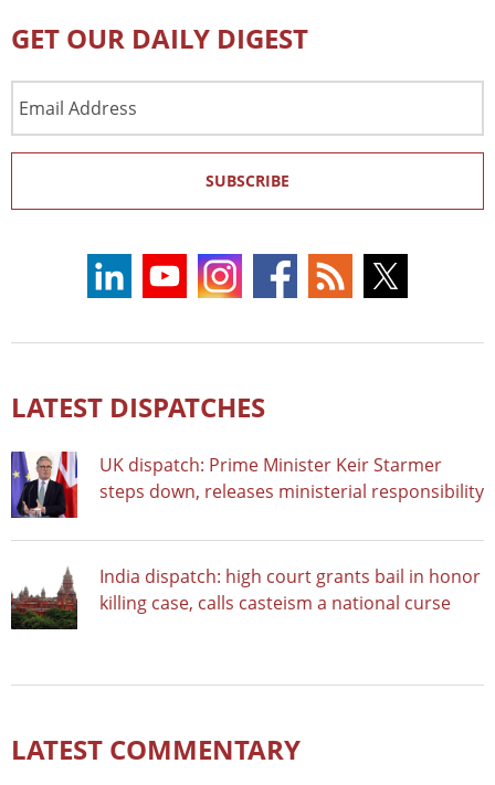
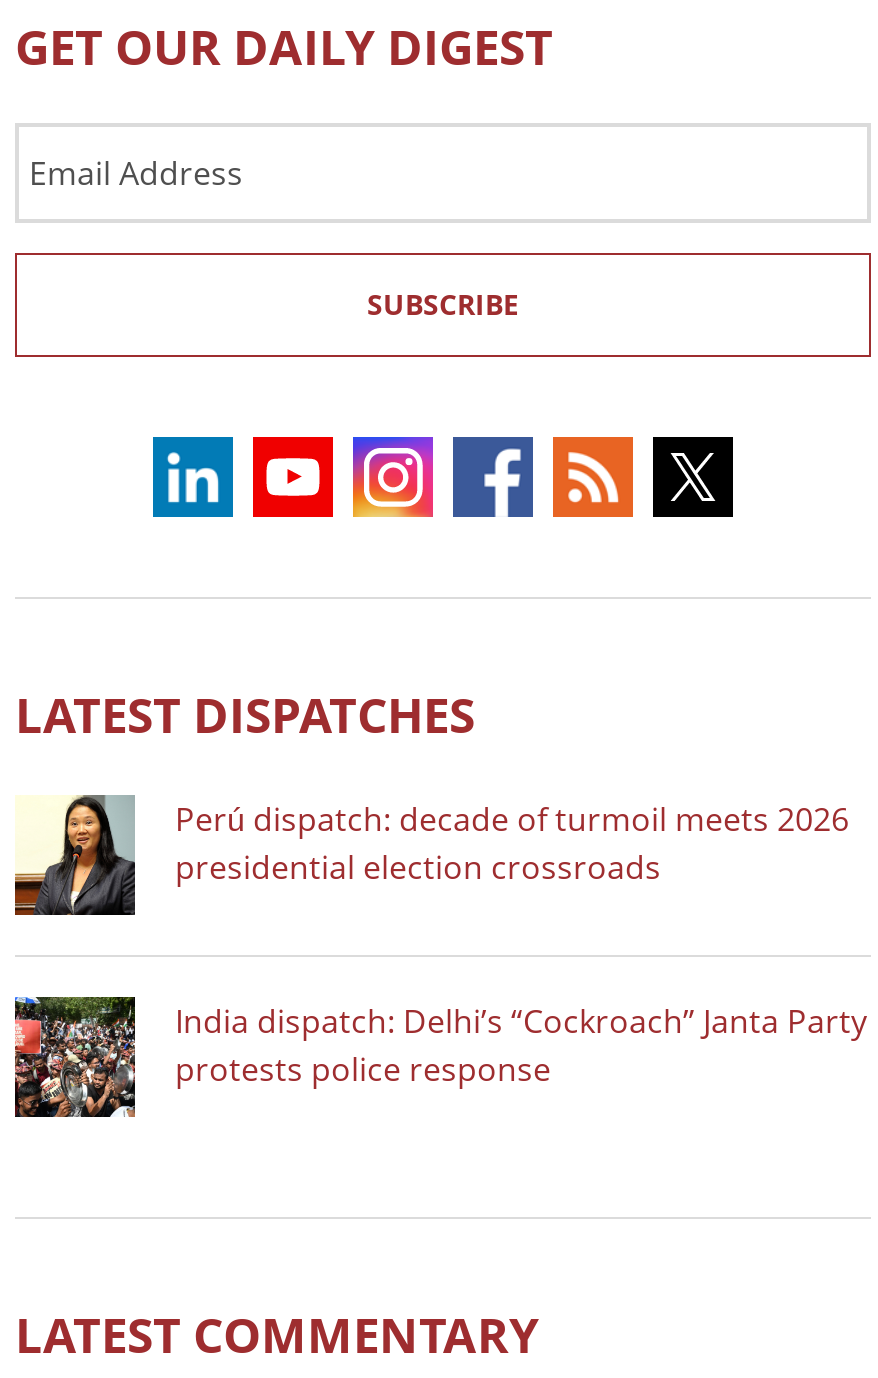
- [image]
- UK dispatch: Prime Minister Keir Starmer
- steps down, releases ministerial responsibility
+ [image]
+ Perú dispatch: decade of turmoil meets 2026
+ presidential election crossroads

- [image]
- India dispatch: high court grants bail in honor
- killing case, calls casteism a national curse
+ [image]
+ India dispatch: Delhi’s “Cockroach” Janta Party
+ protests police response
